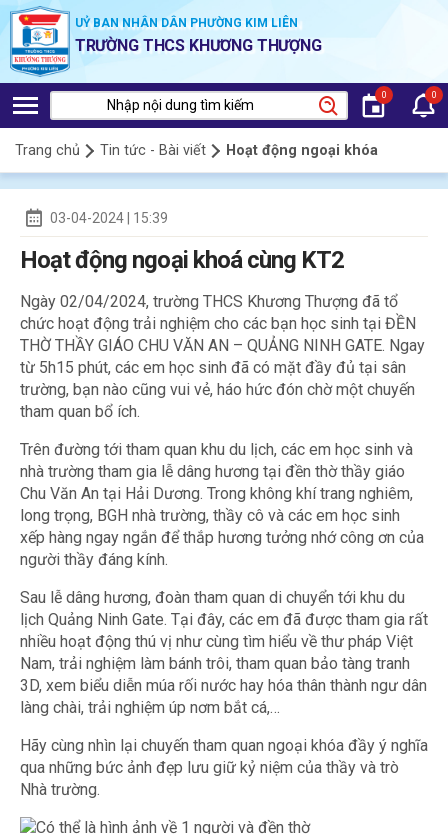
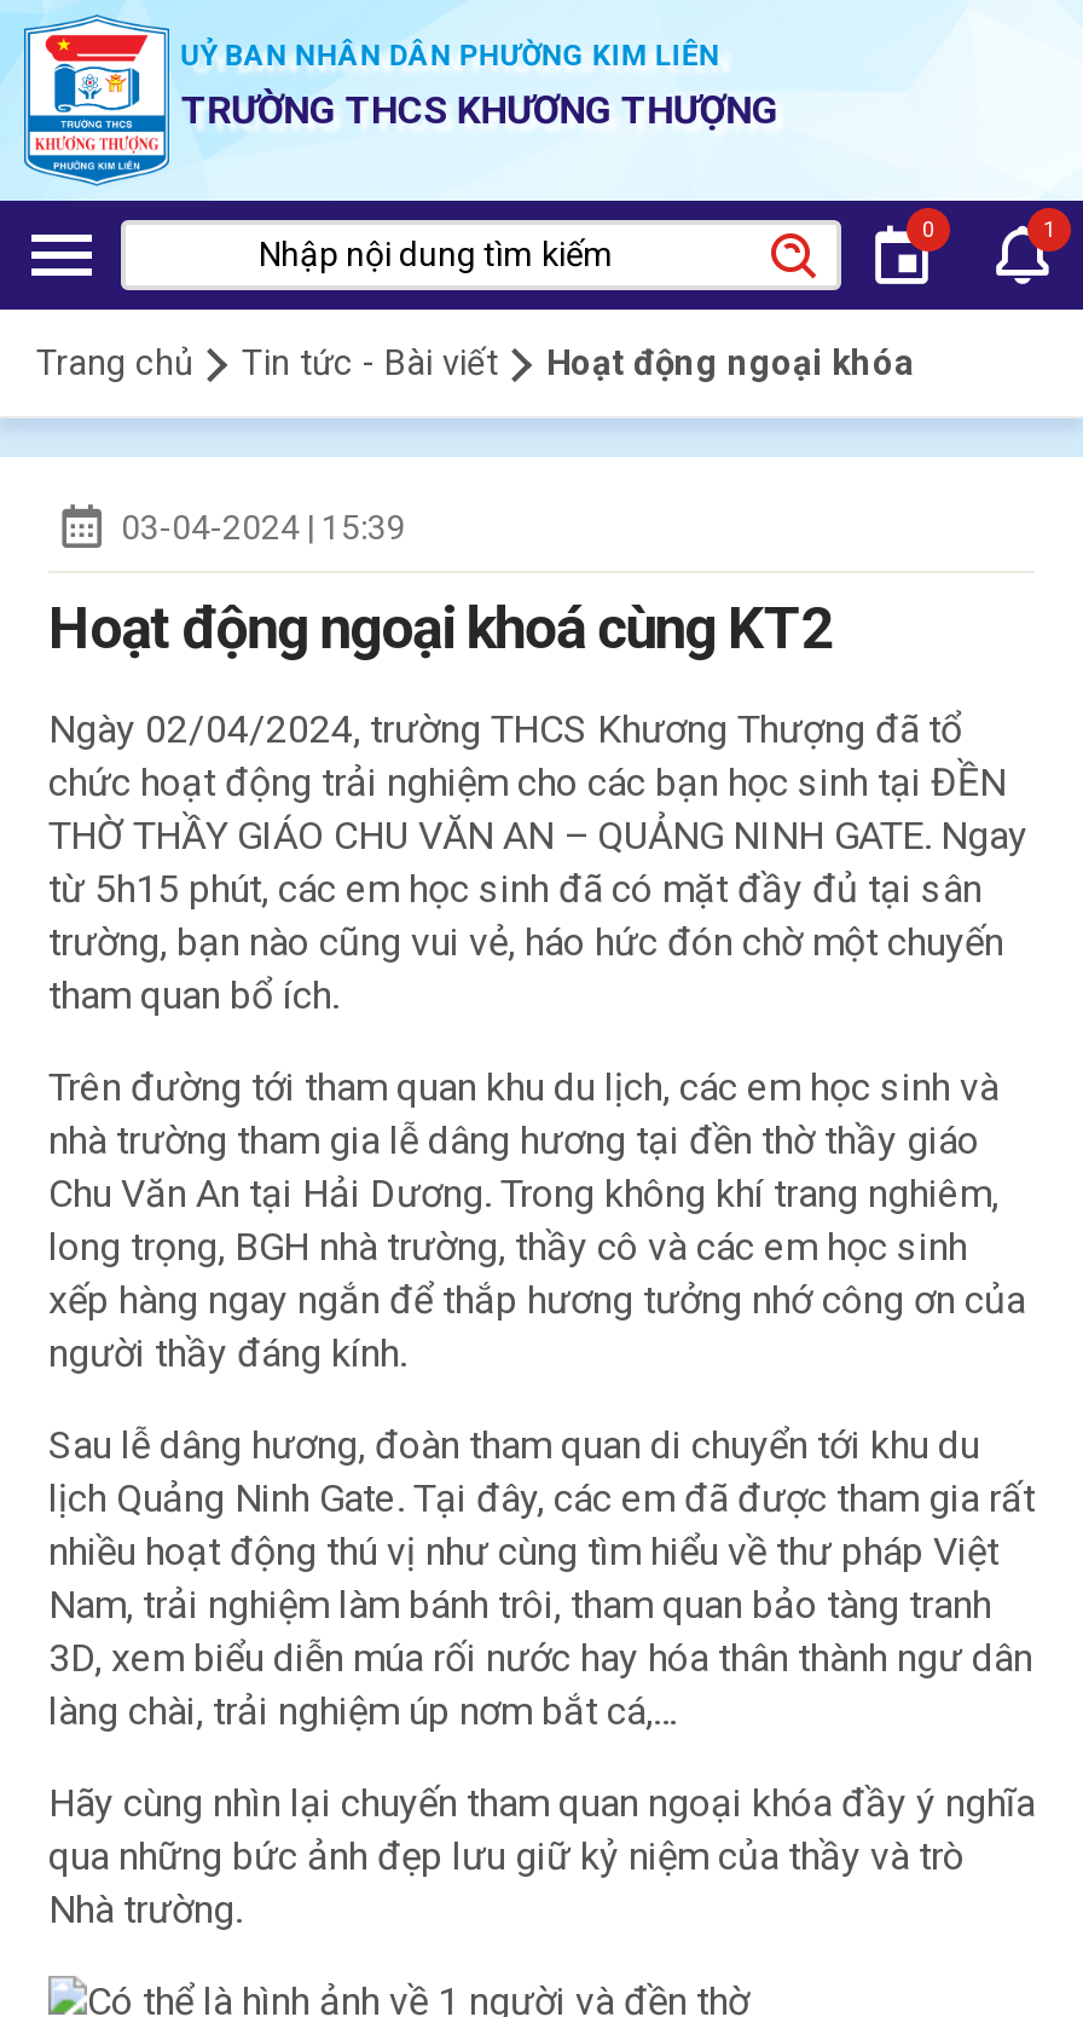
- 0
+ 1
